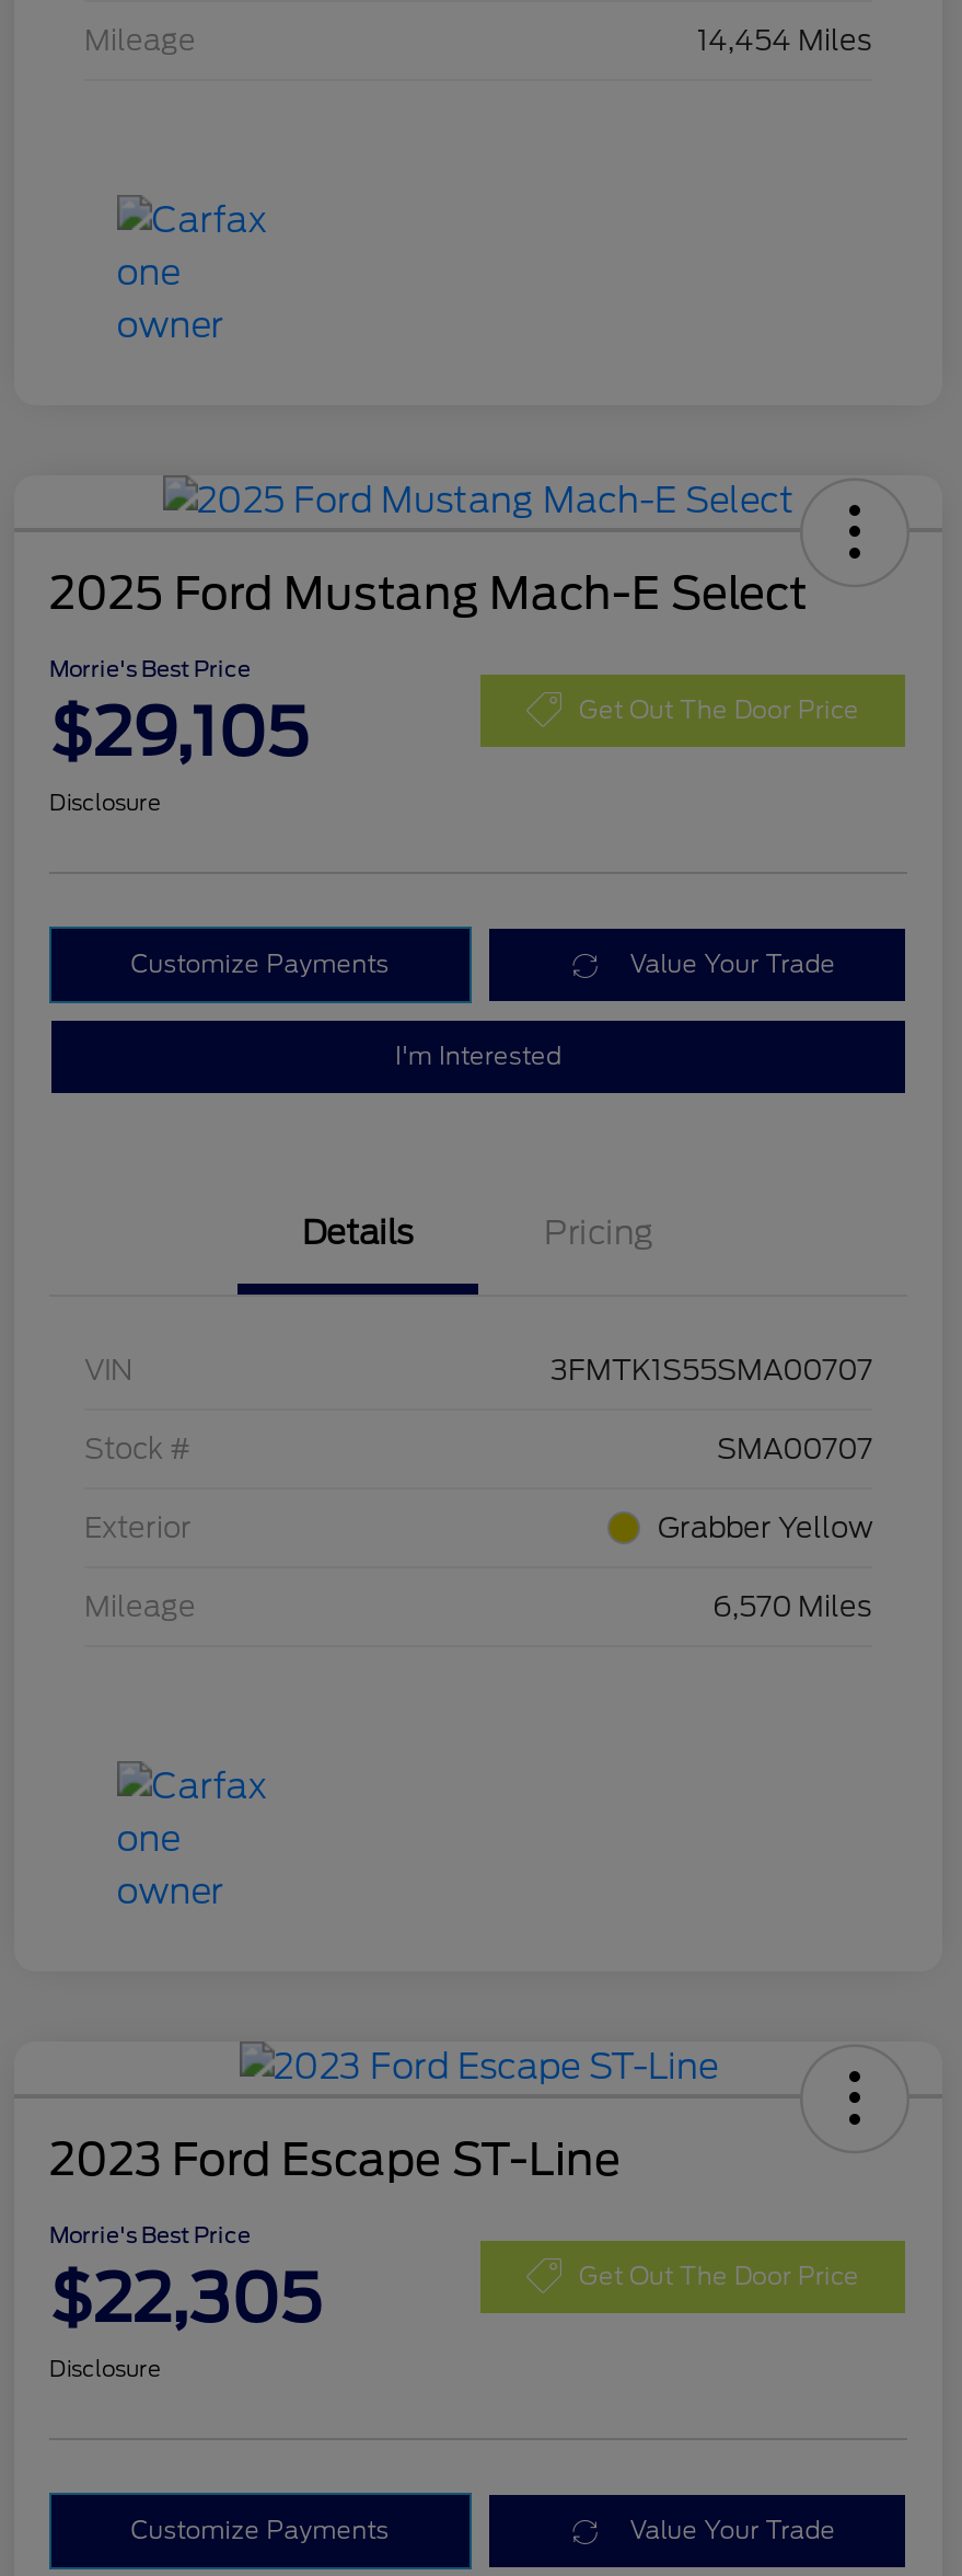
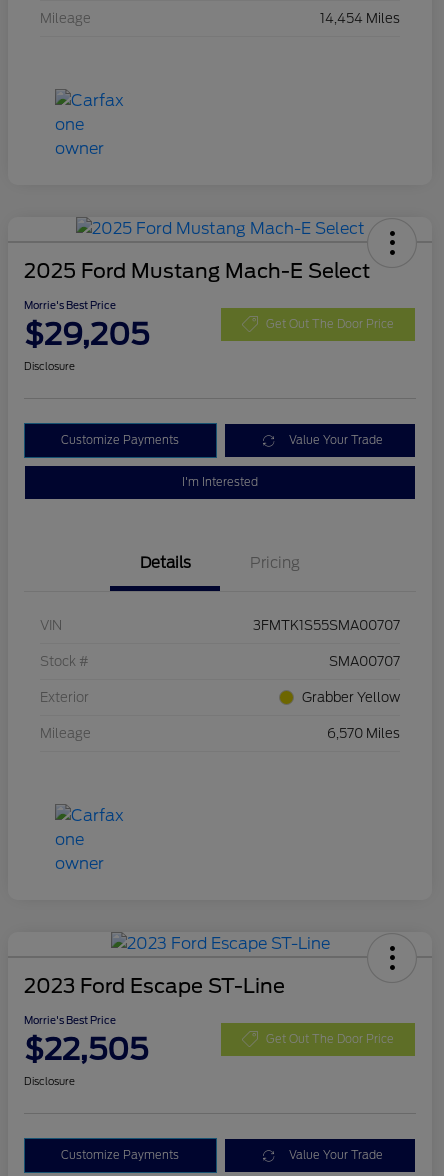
- $29,105
+ $29,205

- $22,305
+ $22,505
